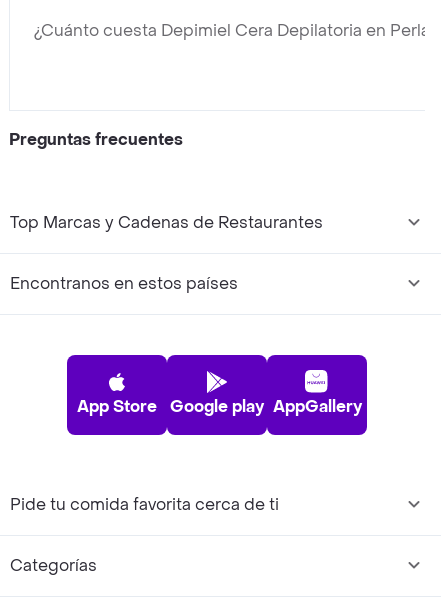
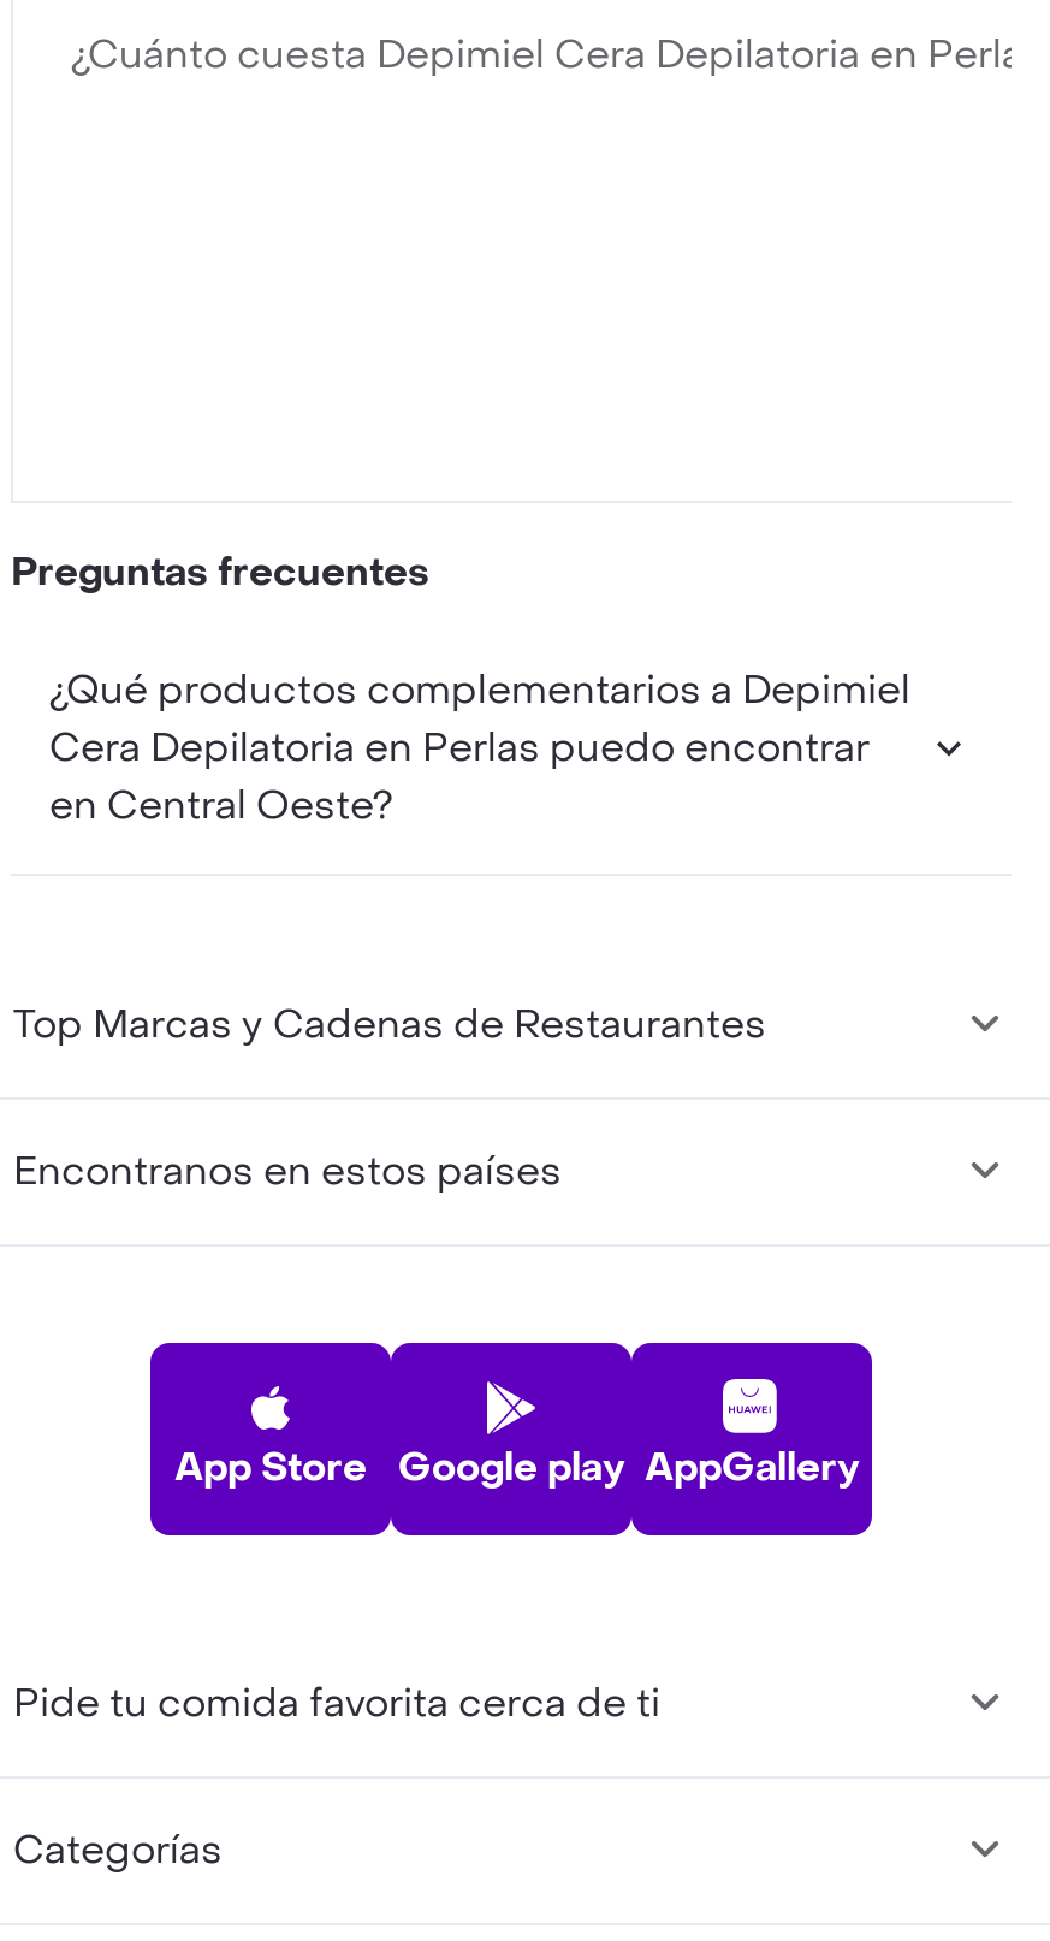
+ ¿Qué productos complementarios a Depimiel
+ Cera Depilatoria en Perlas puedo encontrar
+ en Central Oeste?
